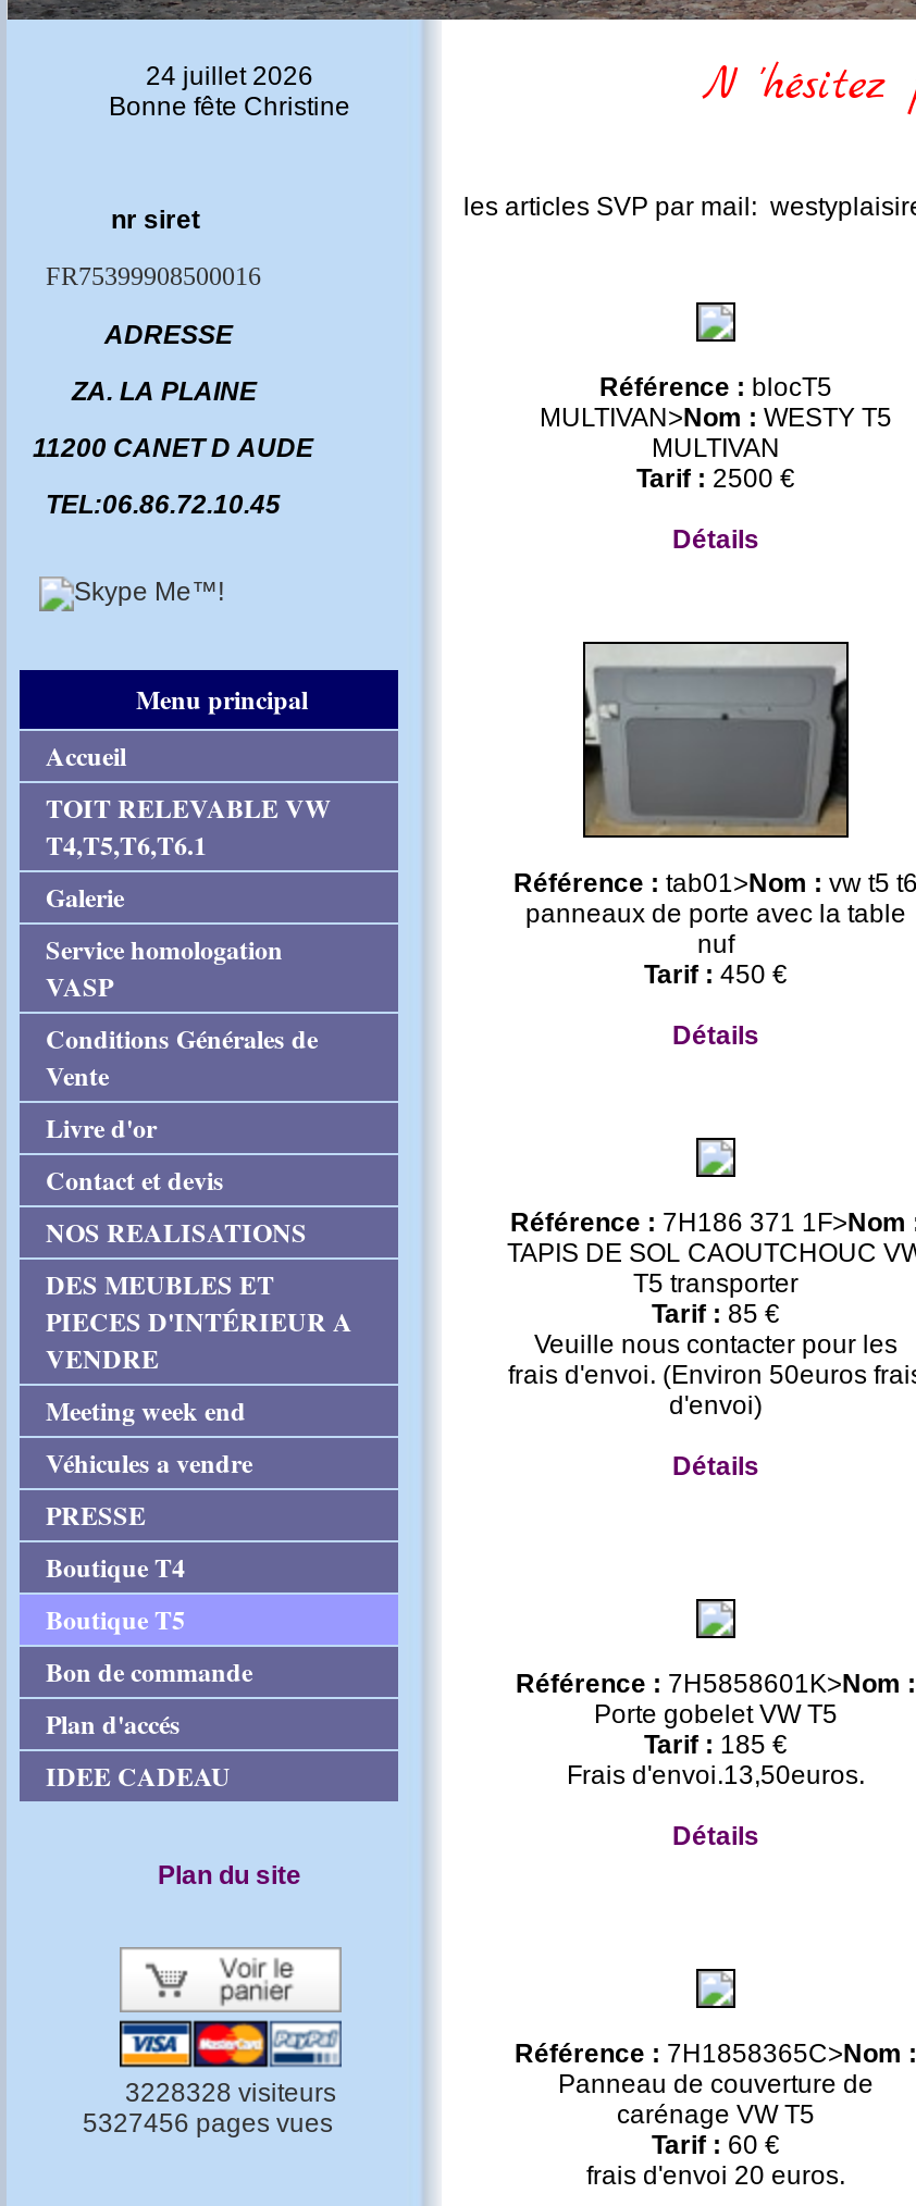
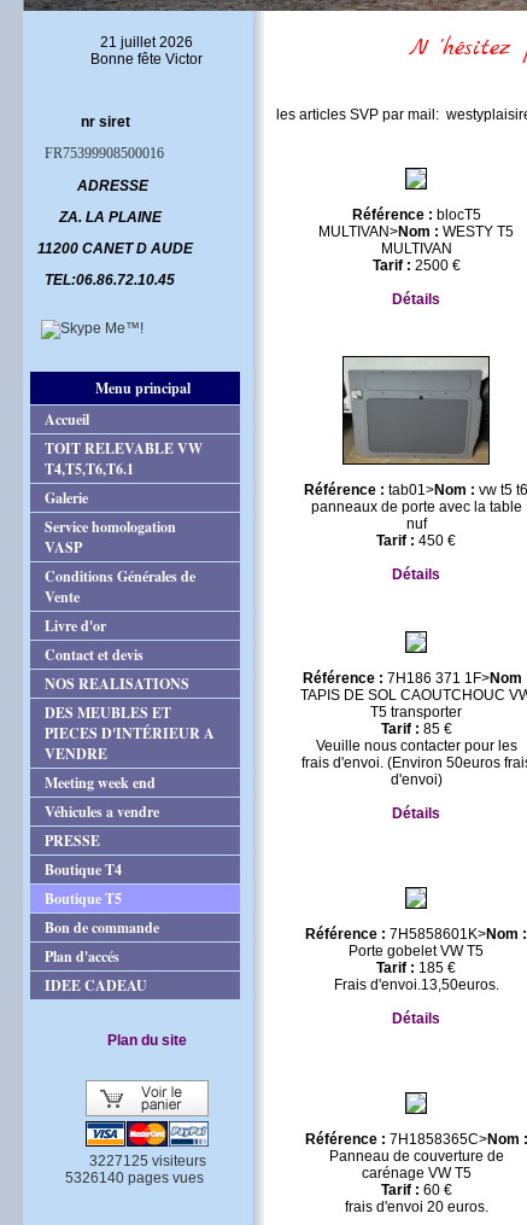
- 24 juillet 2026
+ 21 juillet 2026

- Bonne fête Christine
+ Bonne fête Victor

- 3228328 visiteurs
+ 3227125 visiteurs

- 5327456 pages vues
+ 5326140 pages vues
